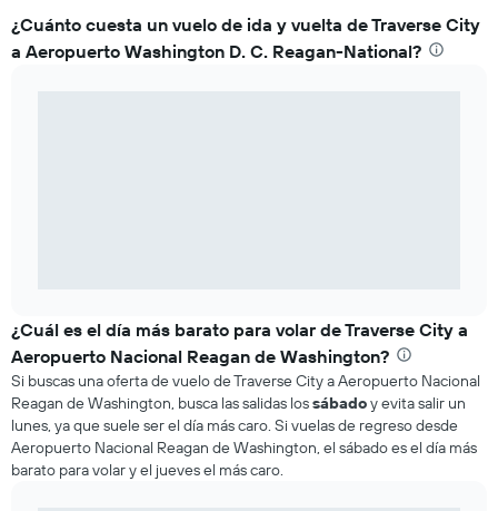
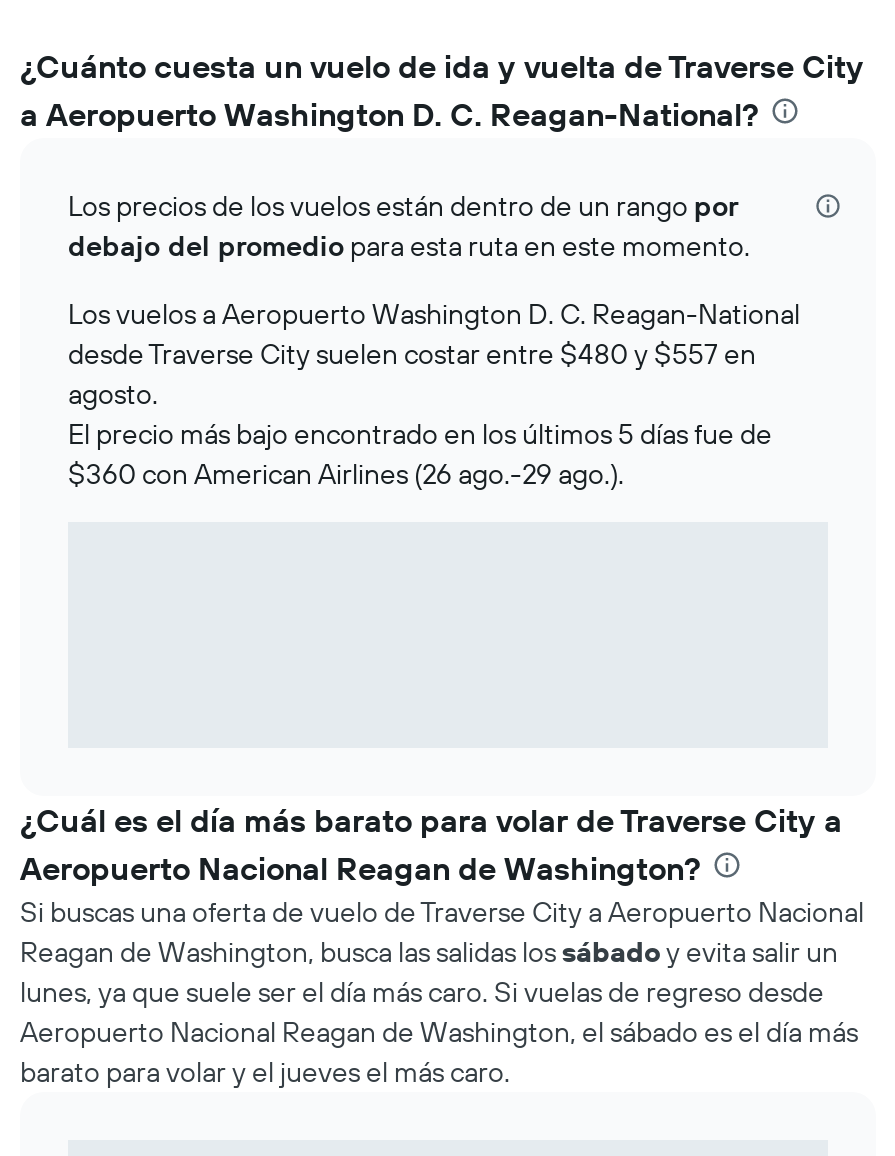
+ Los precios de los vuelos están dentro de un rango por
+ debajo del promedio para esta ruta en este momento.
+ Los vuelos a Aeropuerto Washington D. C. Reagan-National
+ desde Traverse City suelen costar entre $480 y $557 en
+ agosto.
+ El precio más bajo encontrado en los últimos 5 días fue de
+ $360 con American Airlines (26 ago.-29 ago.).
